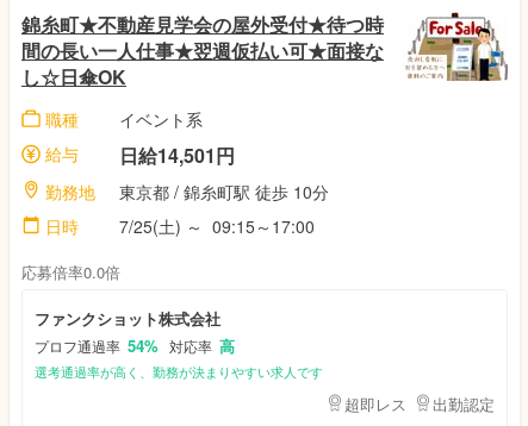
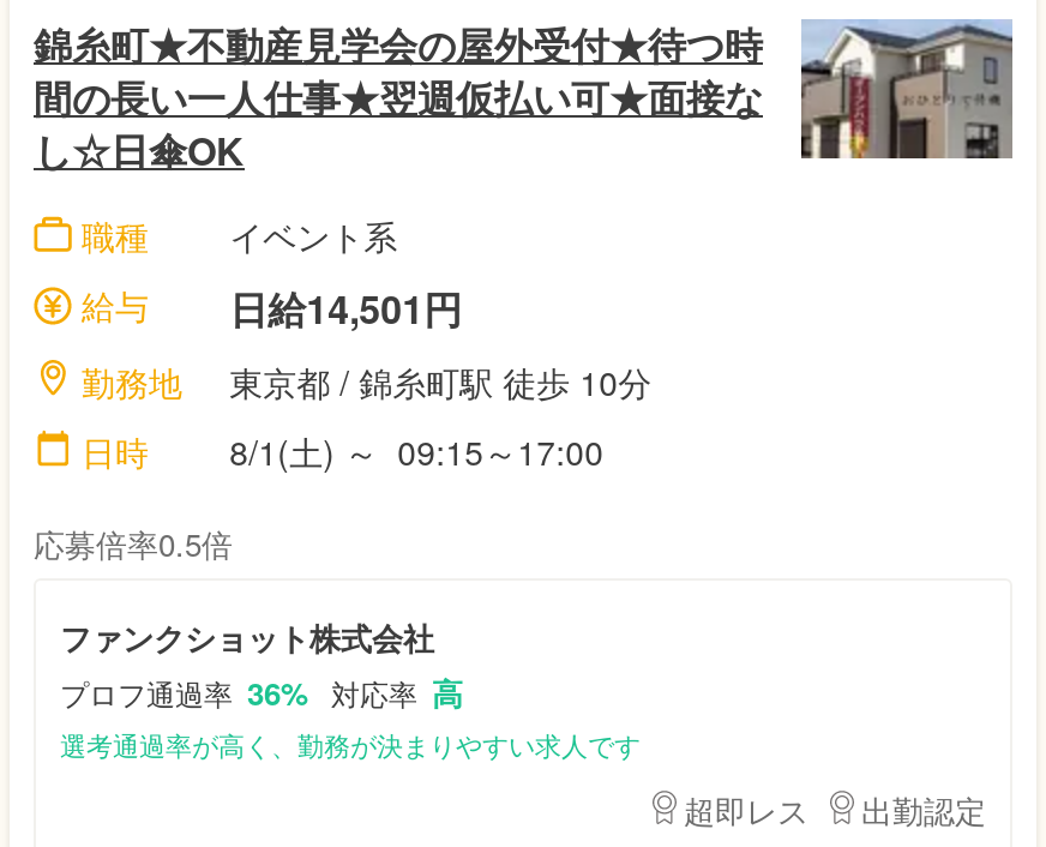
- [image]
+ [image]

- 日時 7/25(土) ～ 09:15～17:00
+ 日時 8/1(土) ～ 09:15～17:00

- 応募倍率0.0倍
+ 応募倍率0.5倍

- プロフ通過率 54% 対応率 高
+ プロフ通過率 36% 対応率 高
